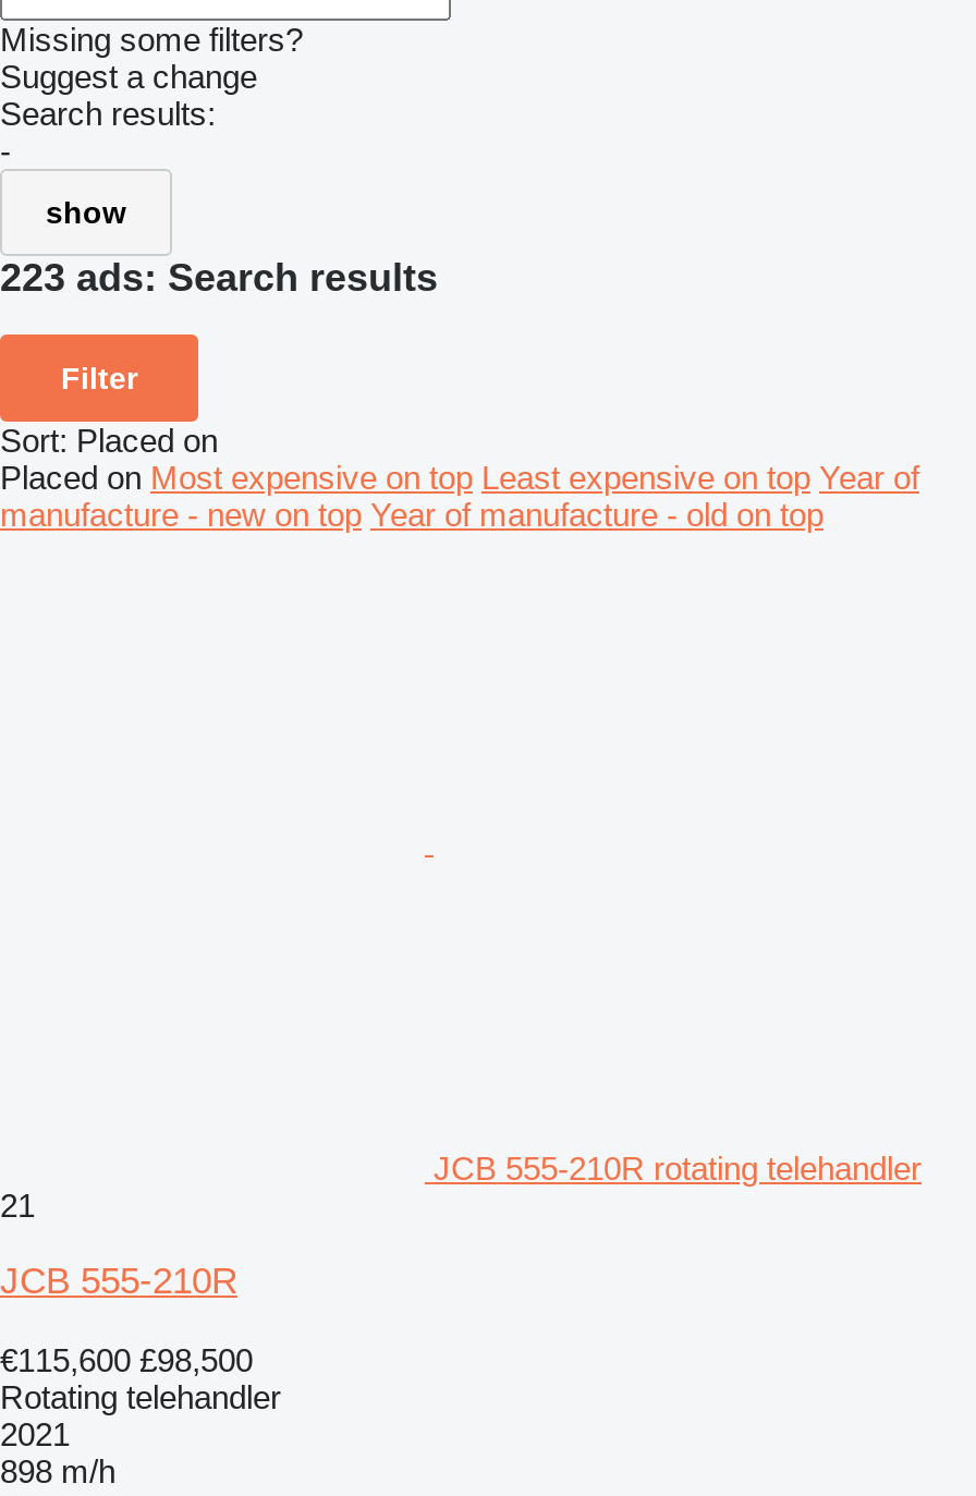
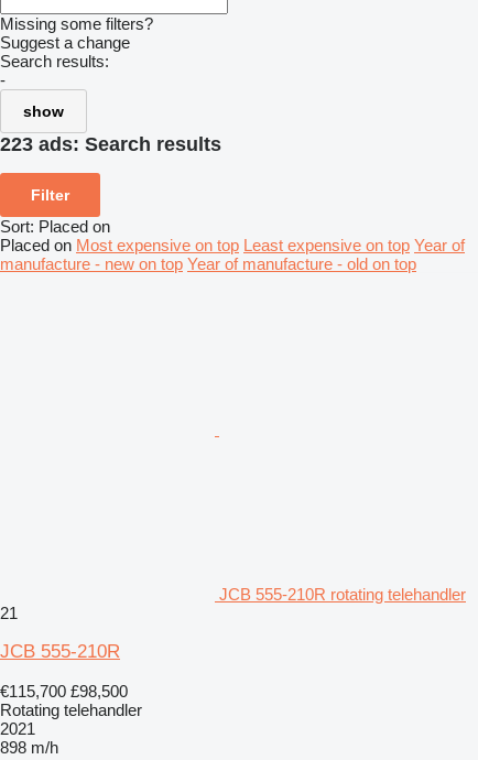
- €115,600 £98,500
+ €115,700 £98,500
